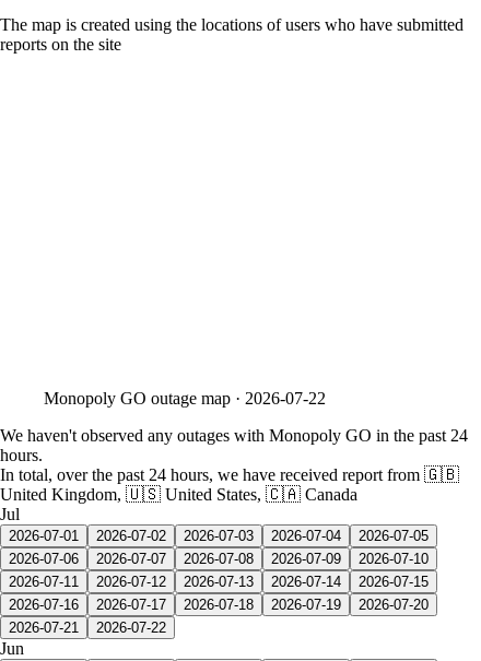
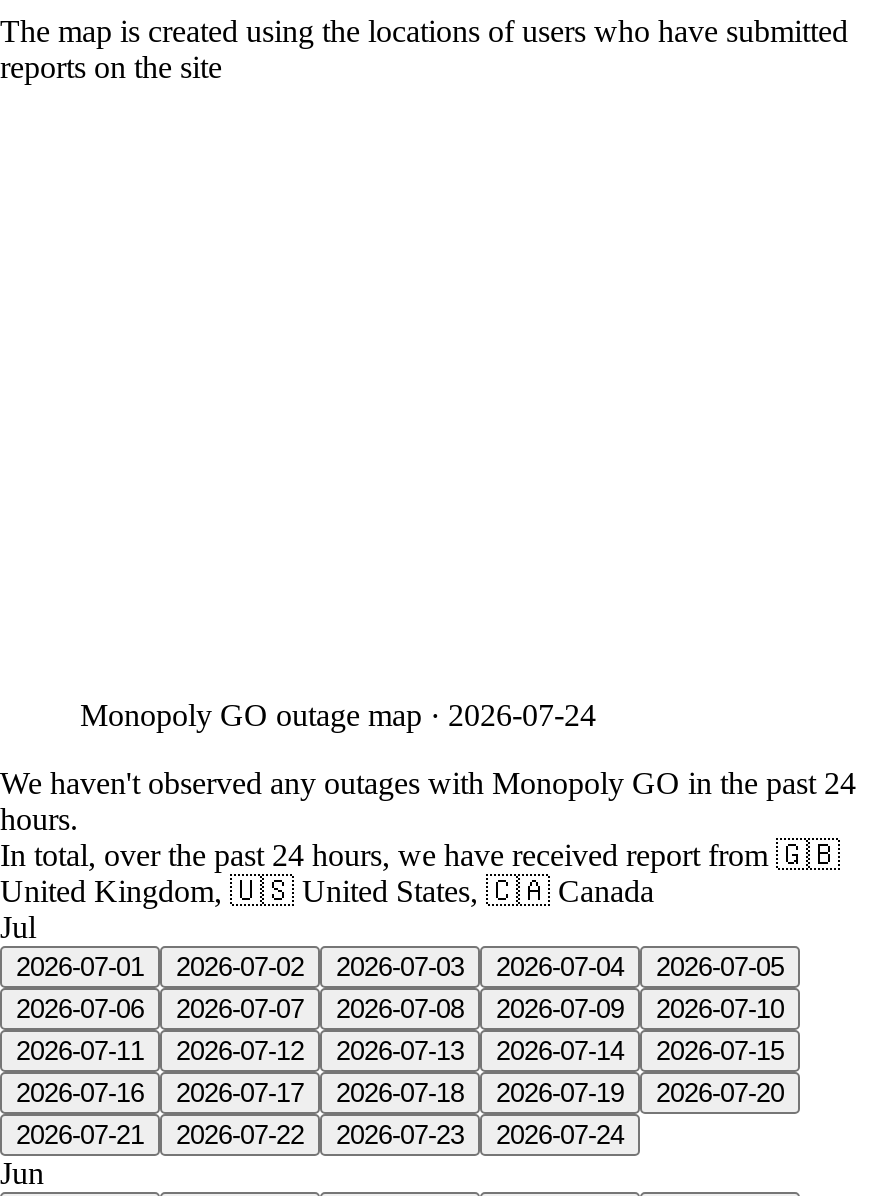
- Monopoly GO outage map · 2026-07-22
+ Monopoly GO outage map · 2026-07-24

+ 2026-07-23
+ 2026-07-24
